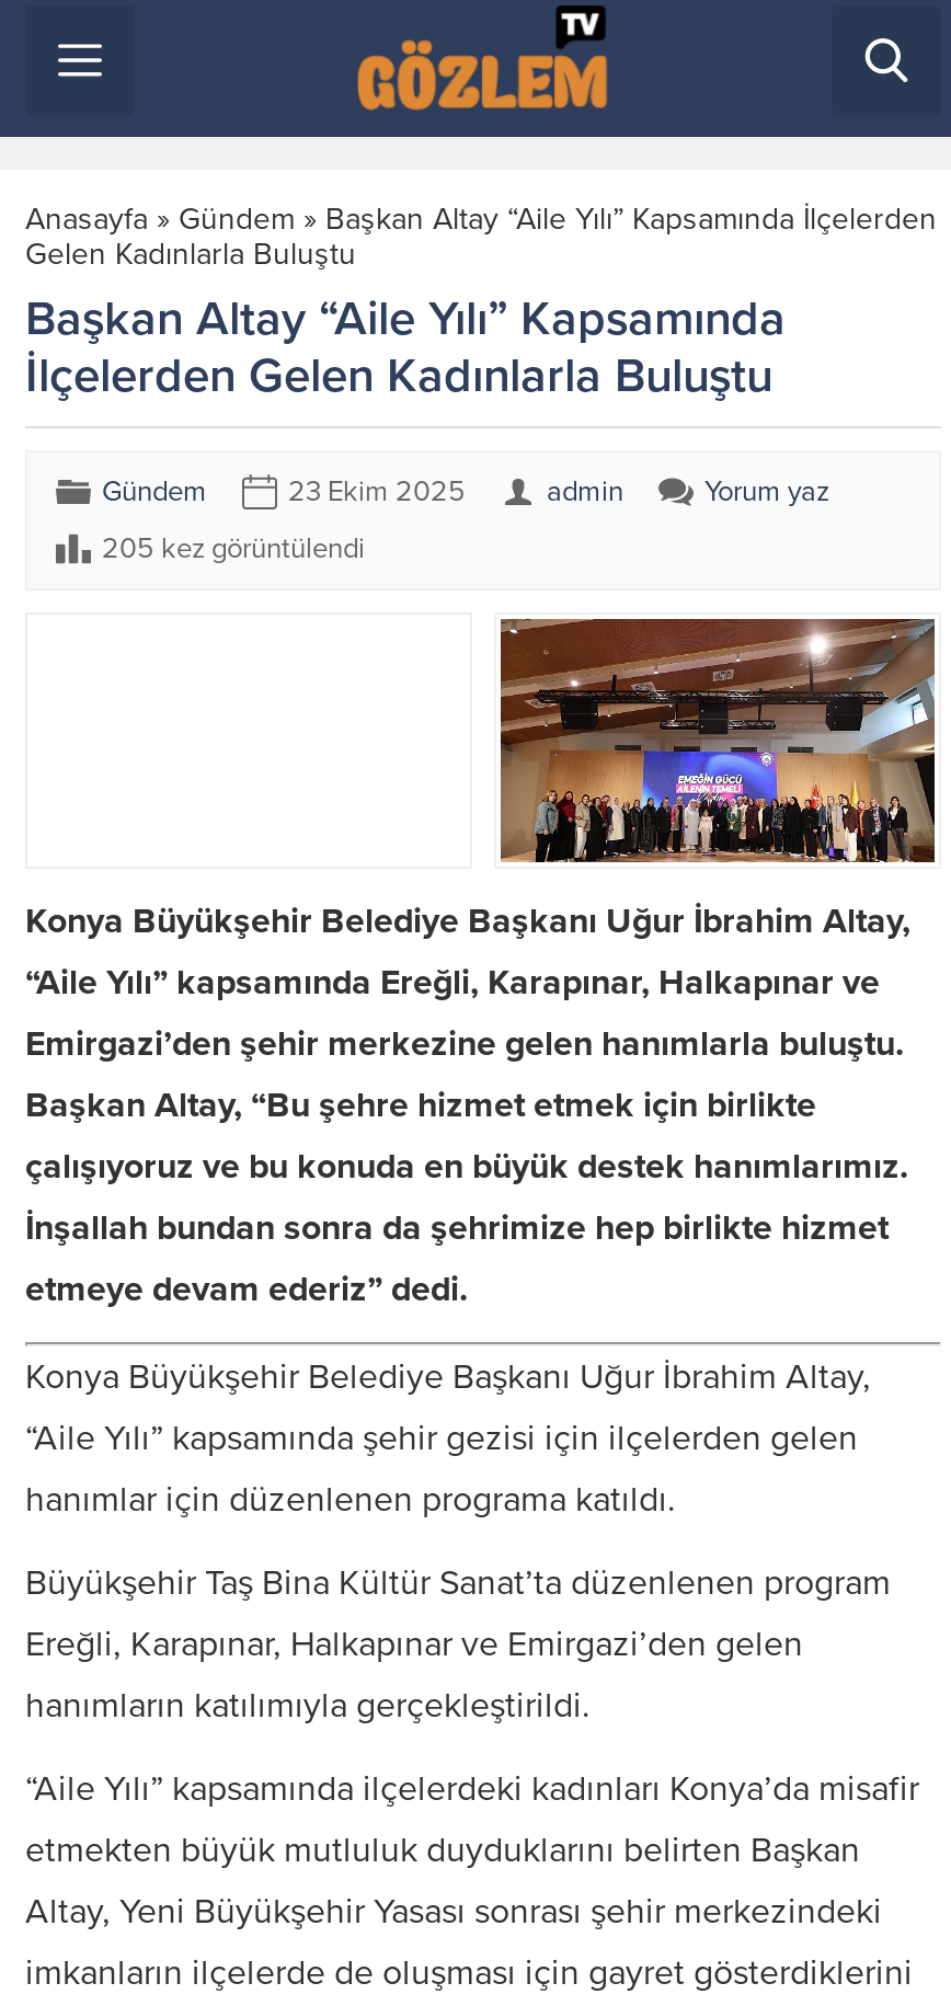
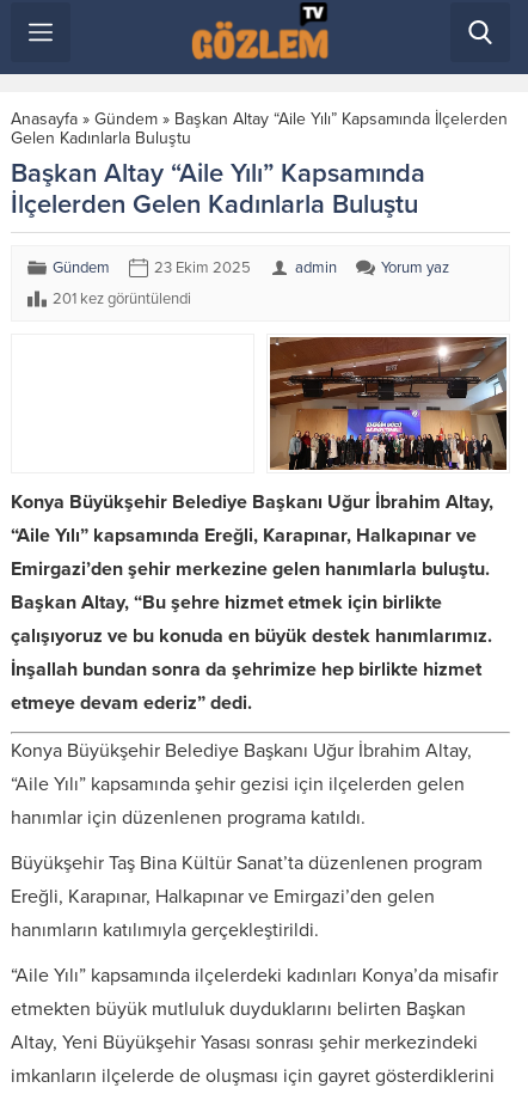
- 205 kez görüntülendi
+ 201 kez görüntülendi
